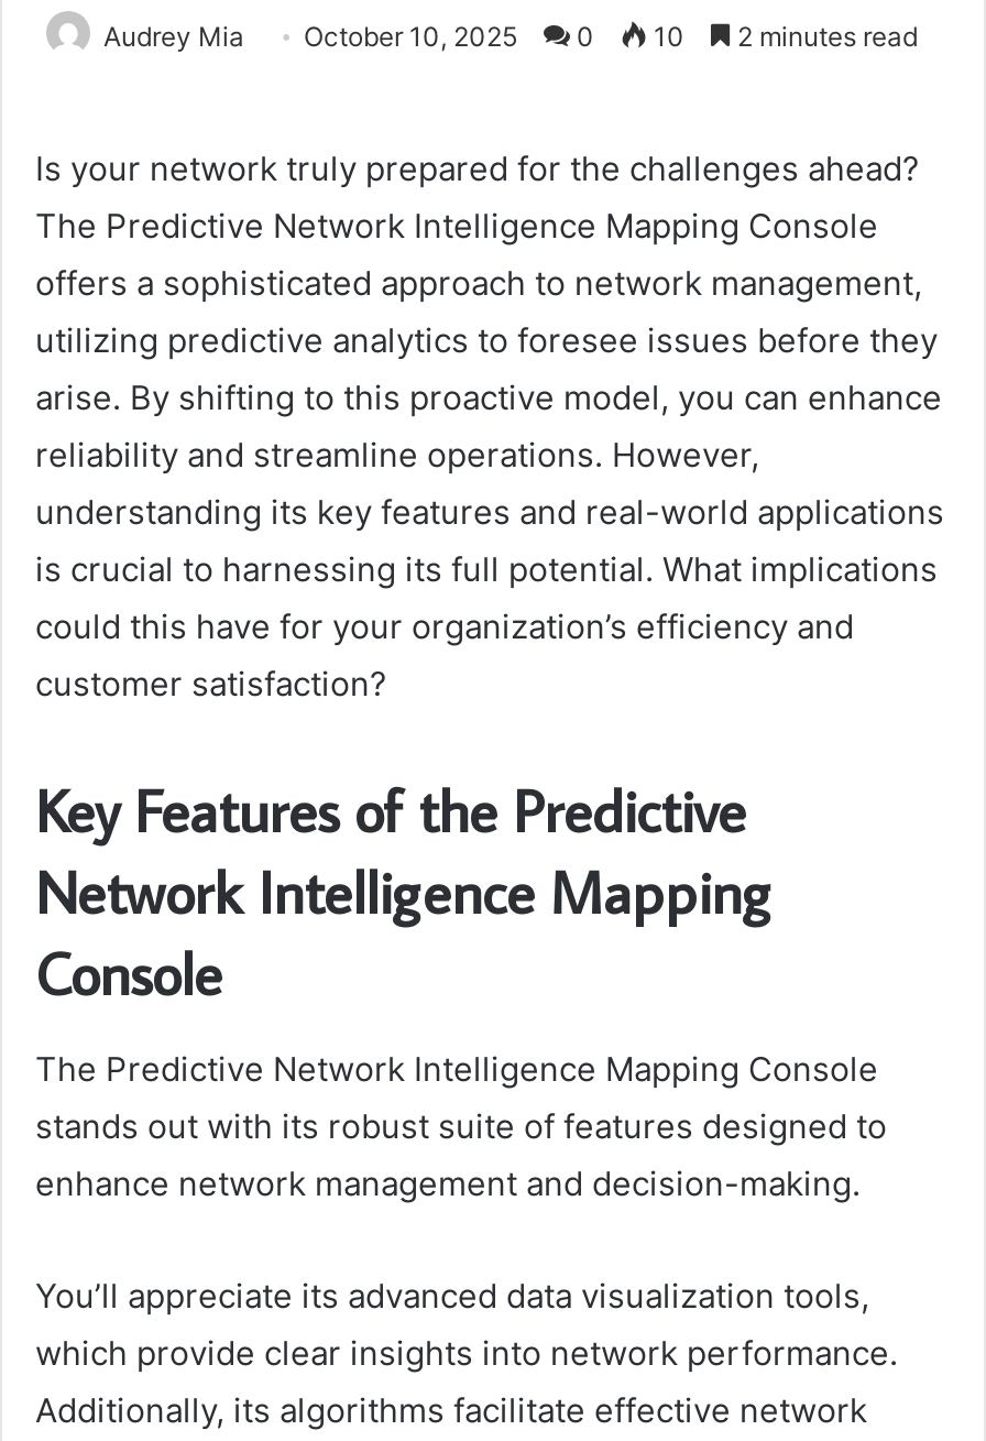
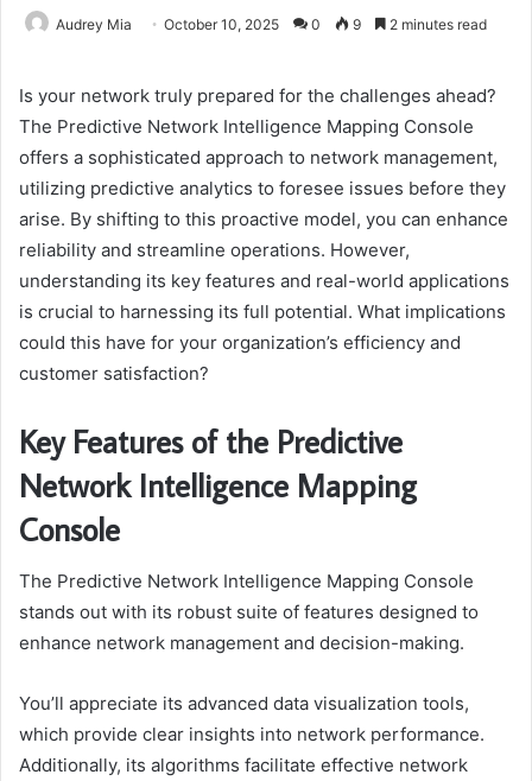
- Audrey Mia October 10, 2025 0 10 2 minutes read
+ Audrey Mia October 10, 2025 0 9 2 minutes read
